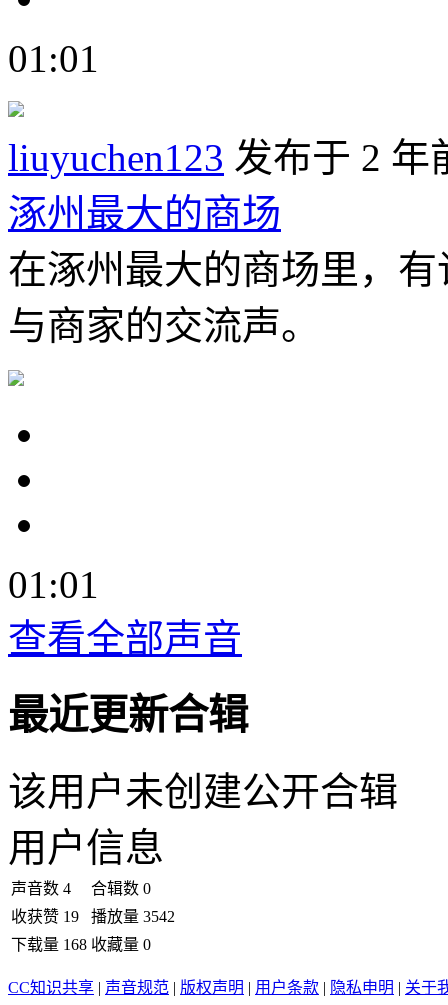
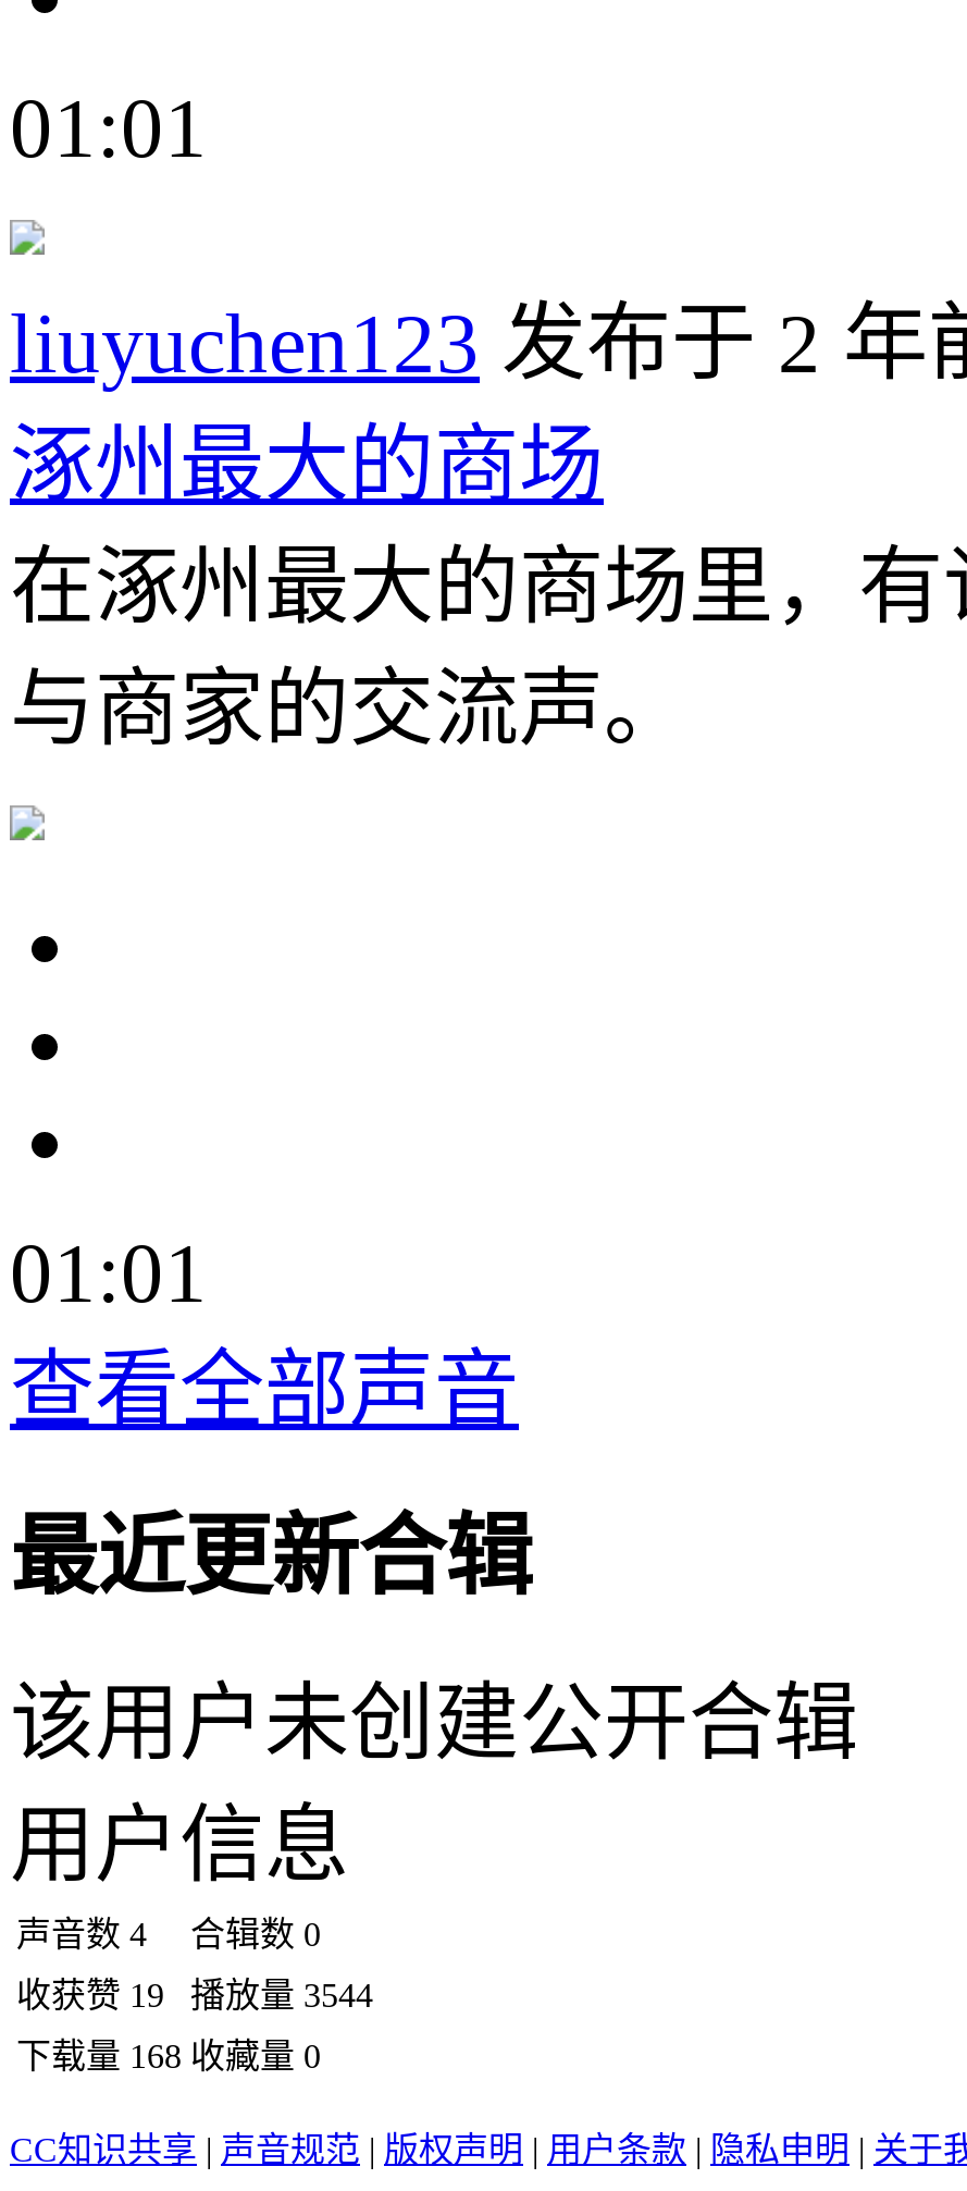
- 收获赞19 播放量3542
+ 收获赞19 播放量3544
